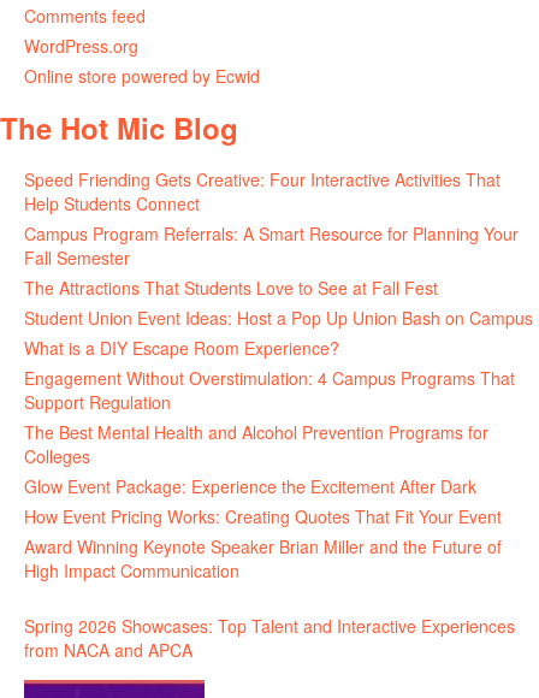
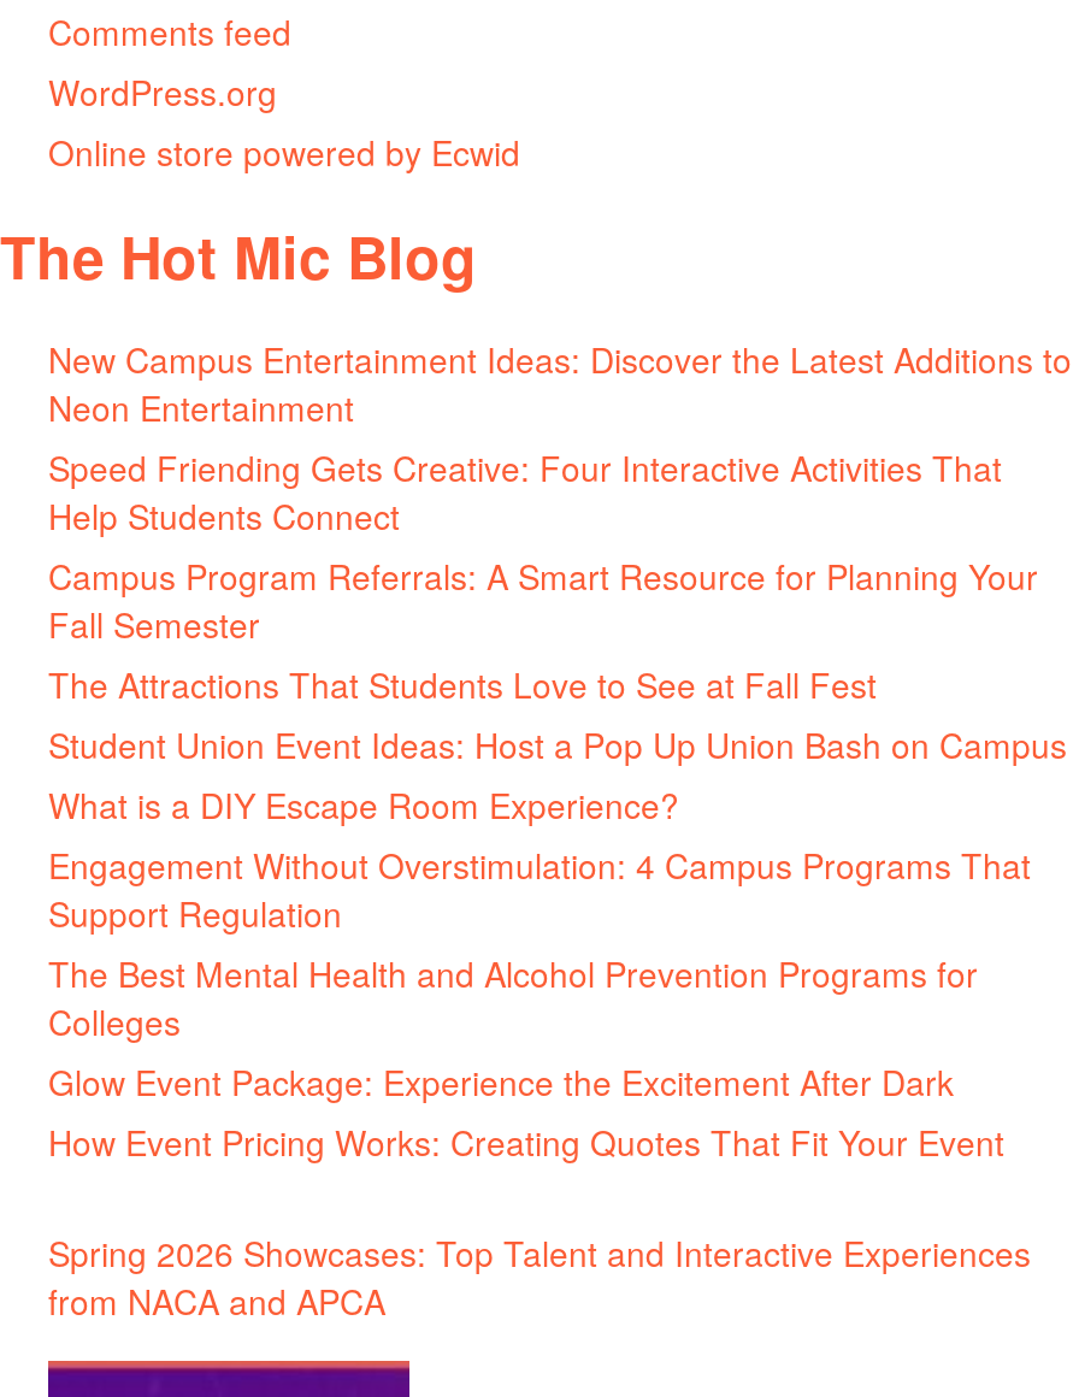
+ New Campus Entertainment Ideas: Discover the Latest Additions to
+ Neon Entertainment

moved down: Speed Friending Gets Creative: Four Interactive Activities That | Help Students Connect | Campus Program Referrals: A Smart Resource for Planning Your | ... | Glow Event Package: Experience the Excitement After Dark | How Event Pricing Works: Creating Quotes That Fit Your Event

- Award Winning Keynote Speaker Brian Miller and the Future of
- High Impact Communication
